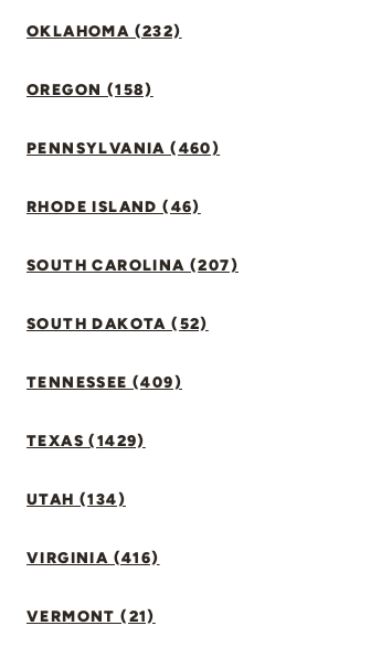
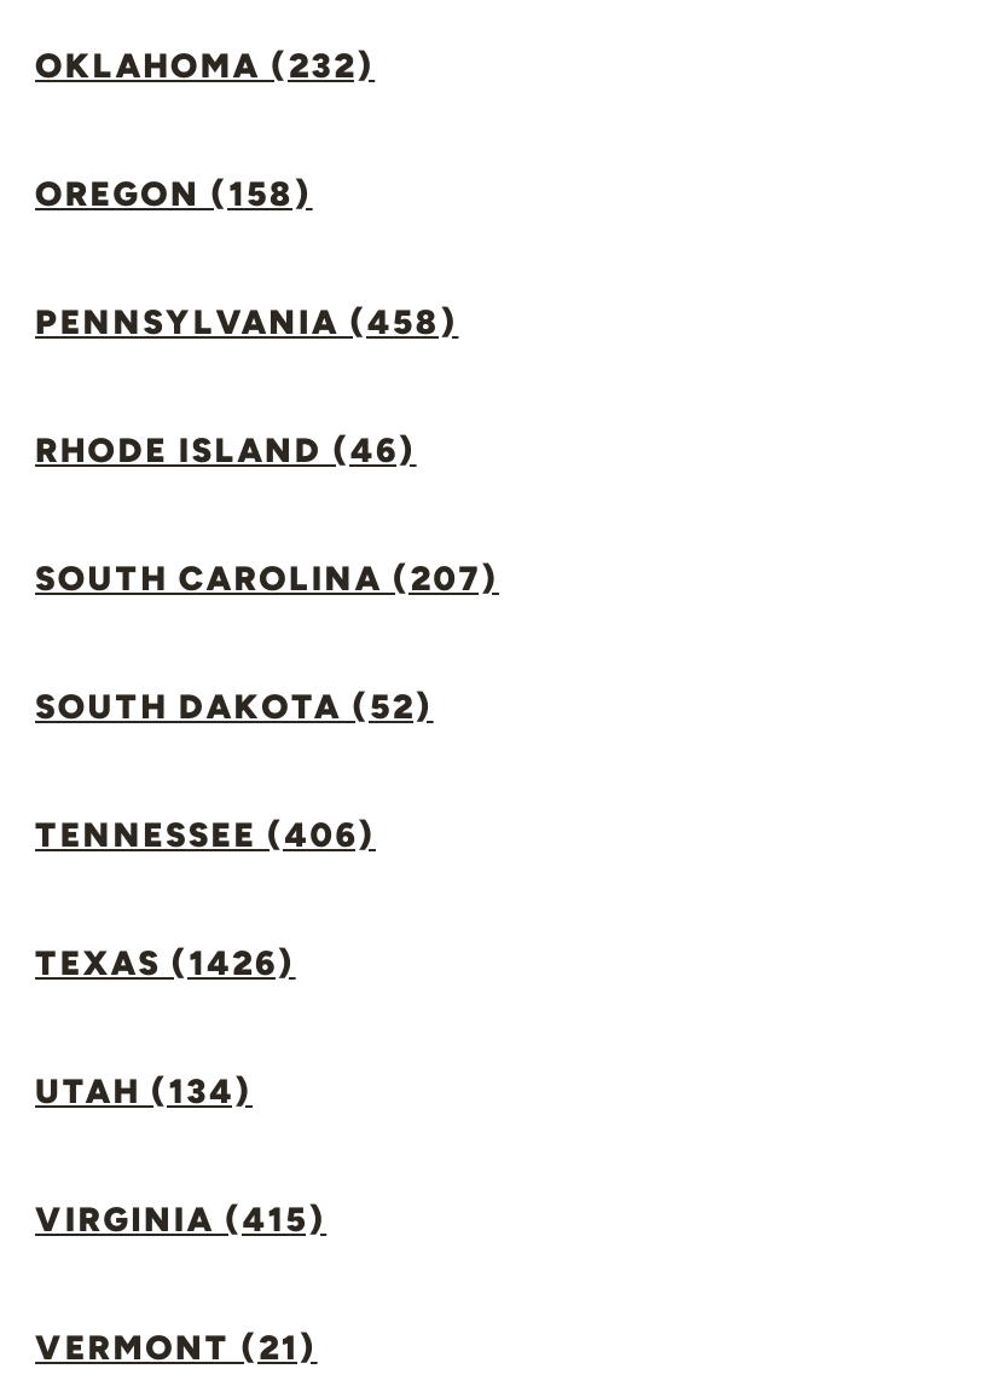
- PENNSYLVANIA (460)
+ PENNSYLVANIA (458)

- TENNESSEE (409)
+ TENNESSEE (406)

- TEXAS (1429)
+ TEXAS (1426)

- VIRGINIA (416)
+ VIRGINIA (415)
